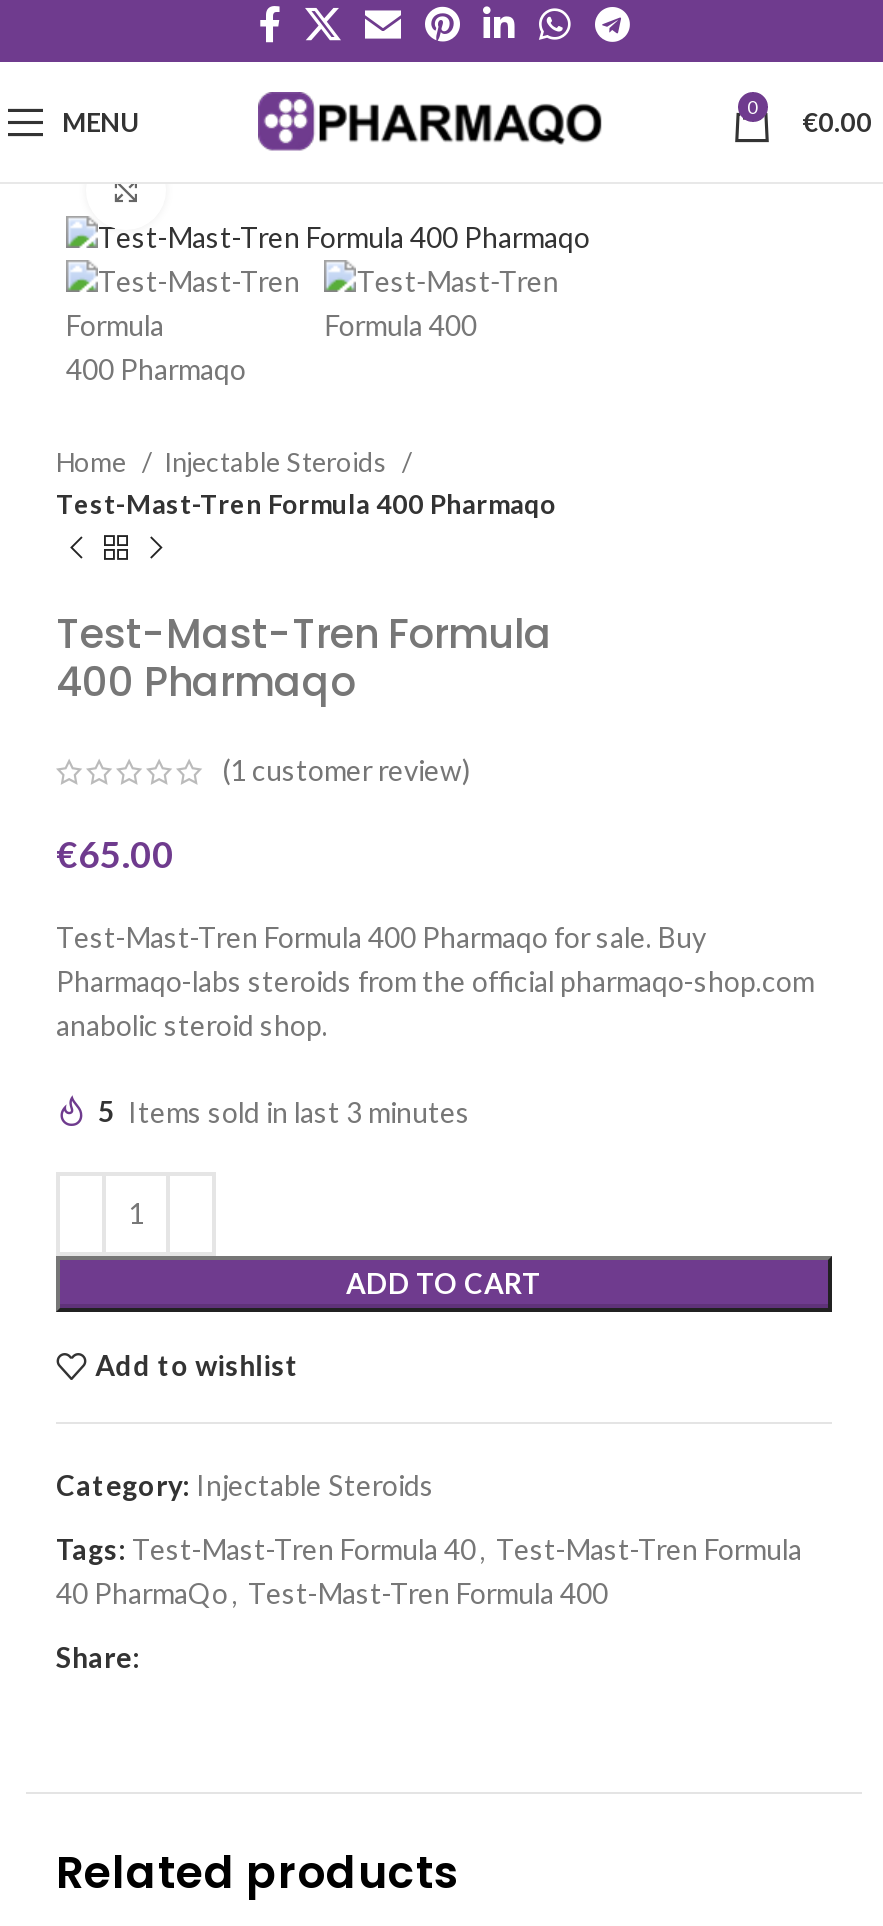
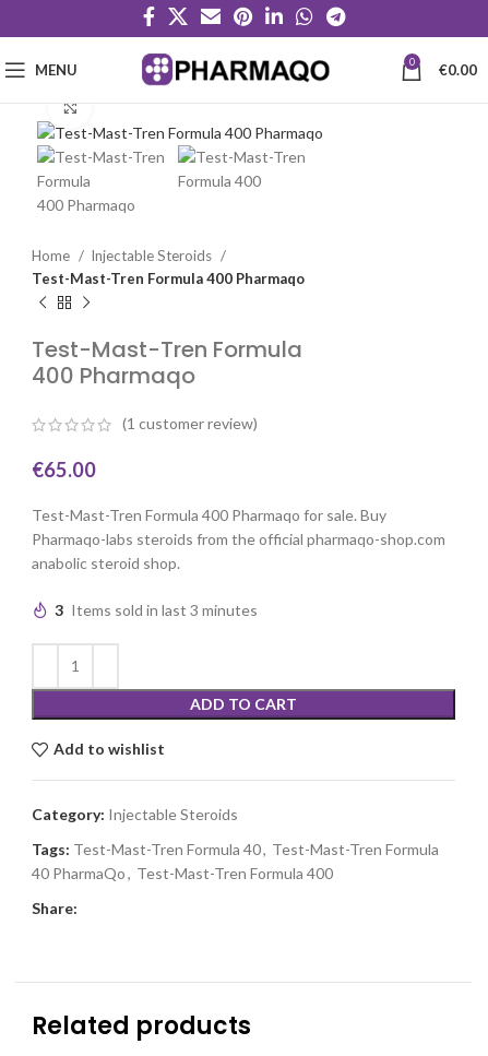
- 5 Items sold in last 3 minutes
+ 3 Items sold in last 3 minutes
